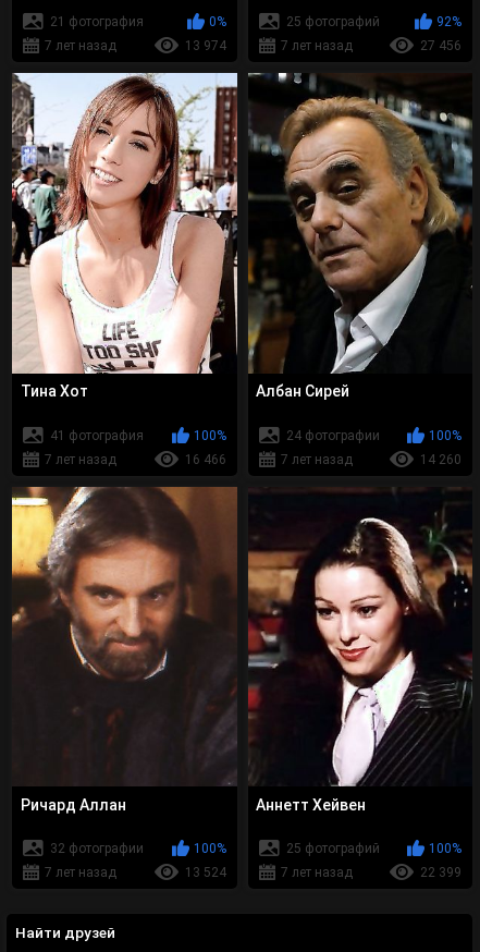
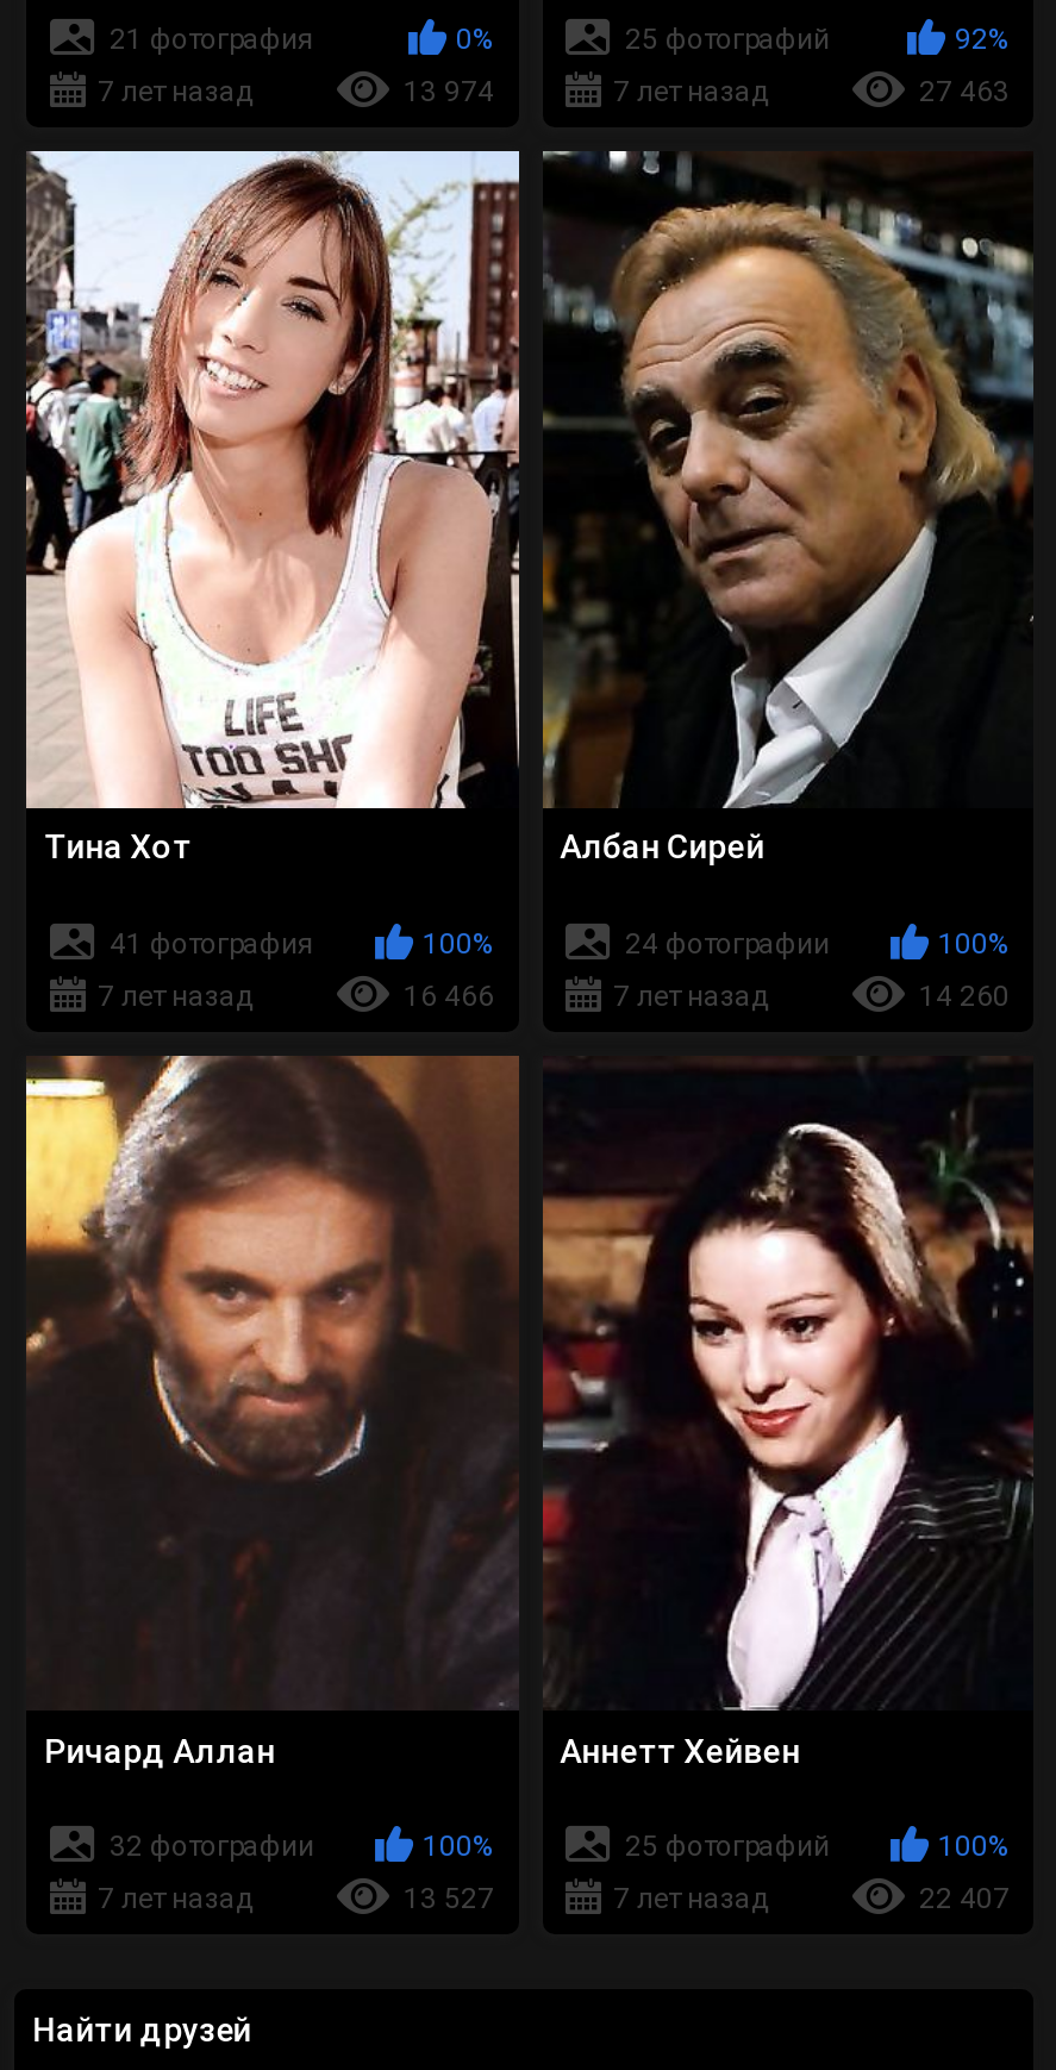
- 27 456
+ 27 463

- 13 524
+ 13 527

- 22 399
+ 22 407
